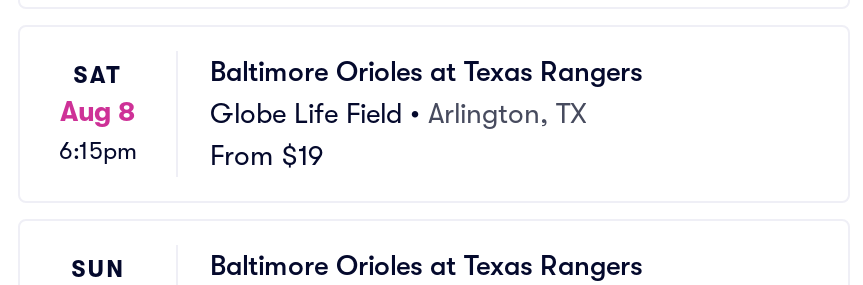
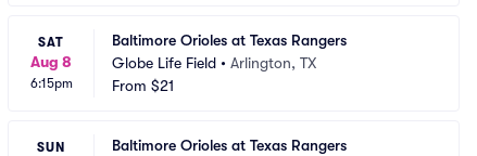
- From $19
+ From $21
